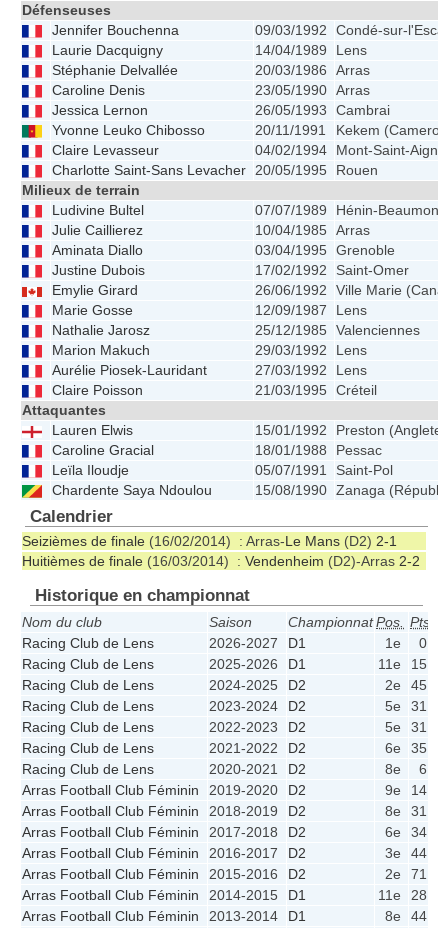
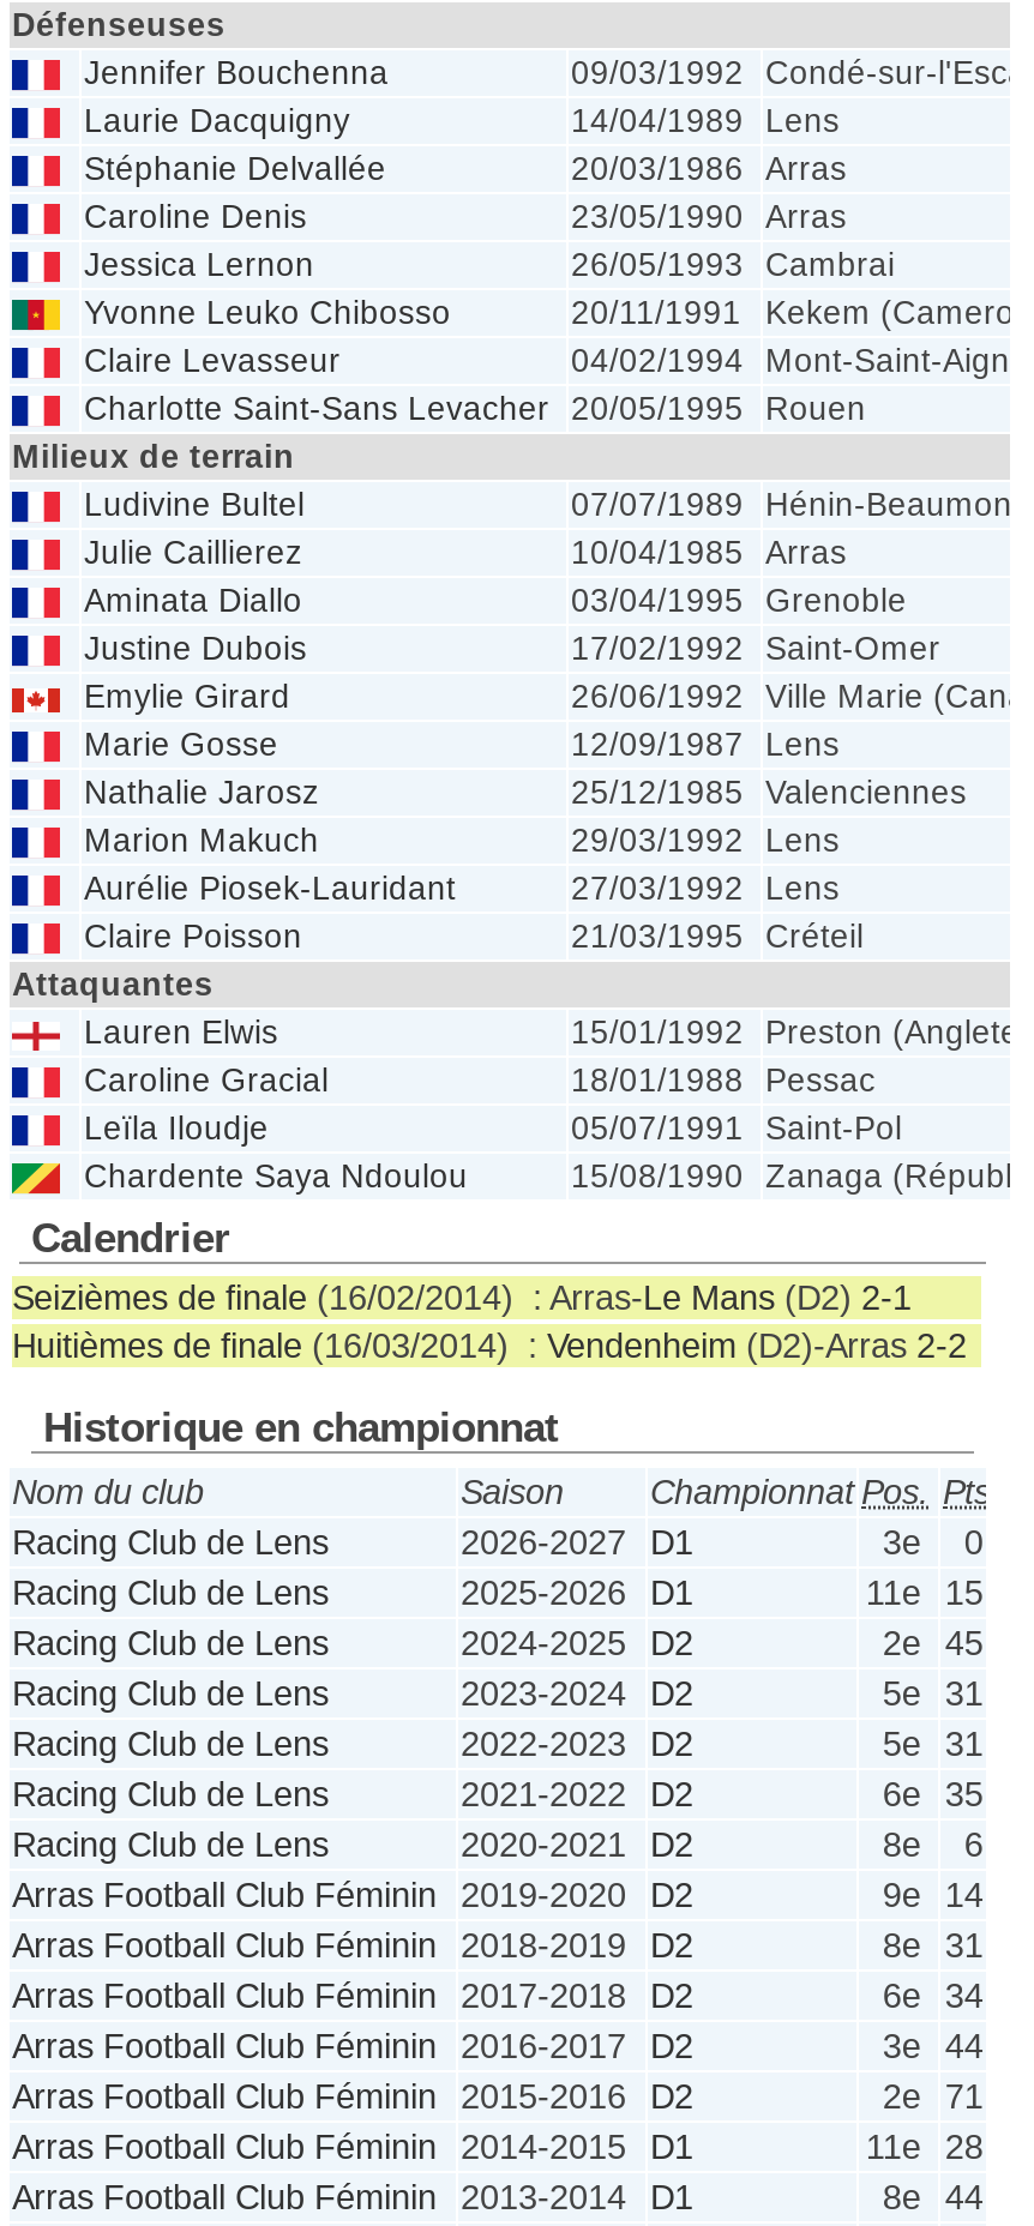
- 1e
+ 3e
